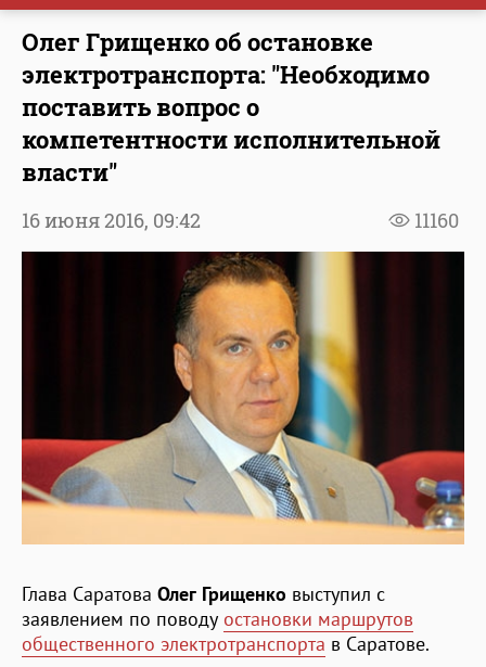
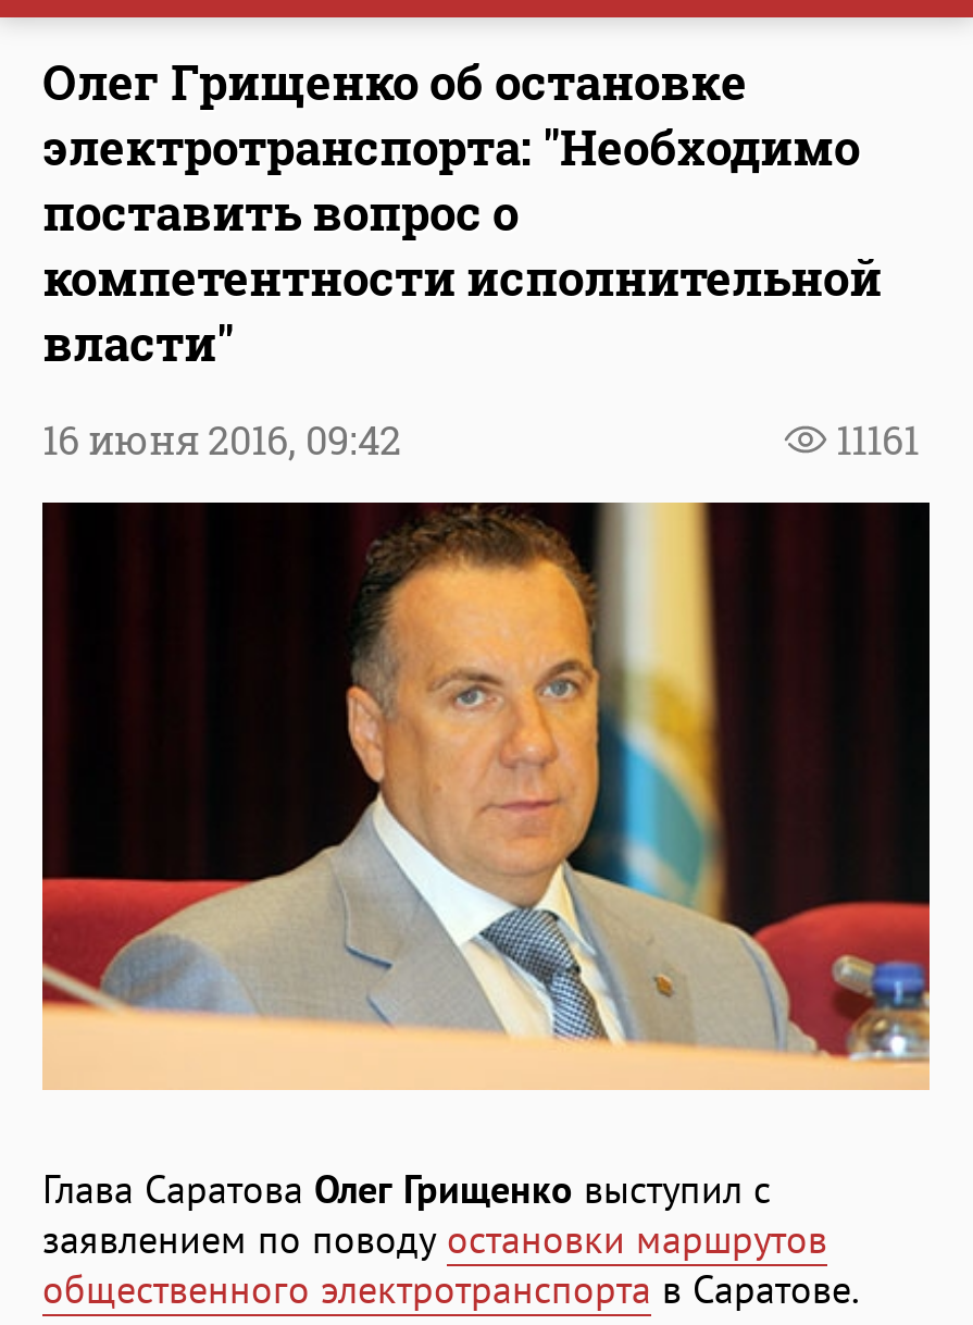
- 11160
+ 11161
